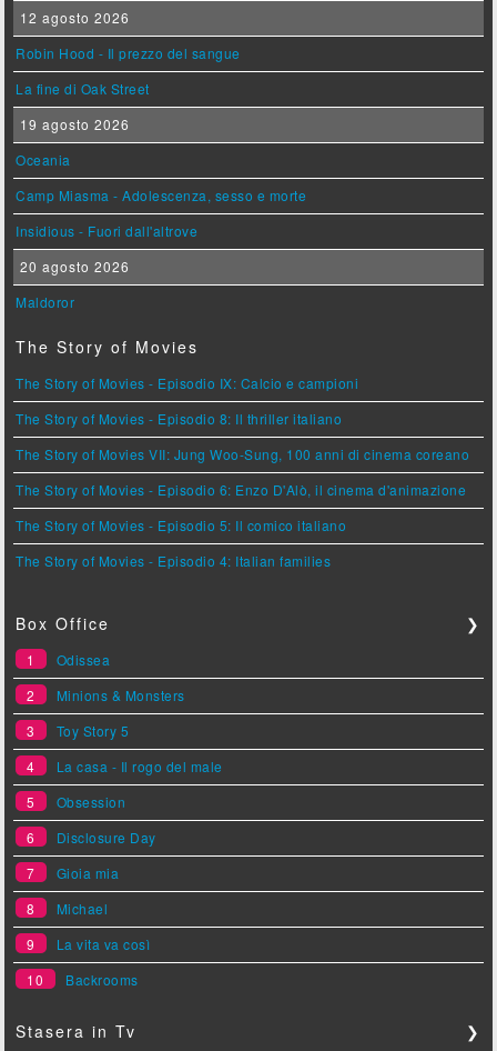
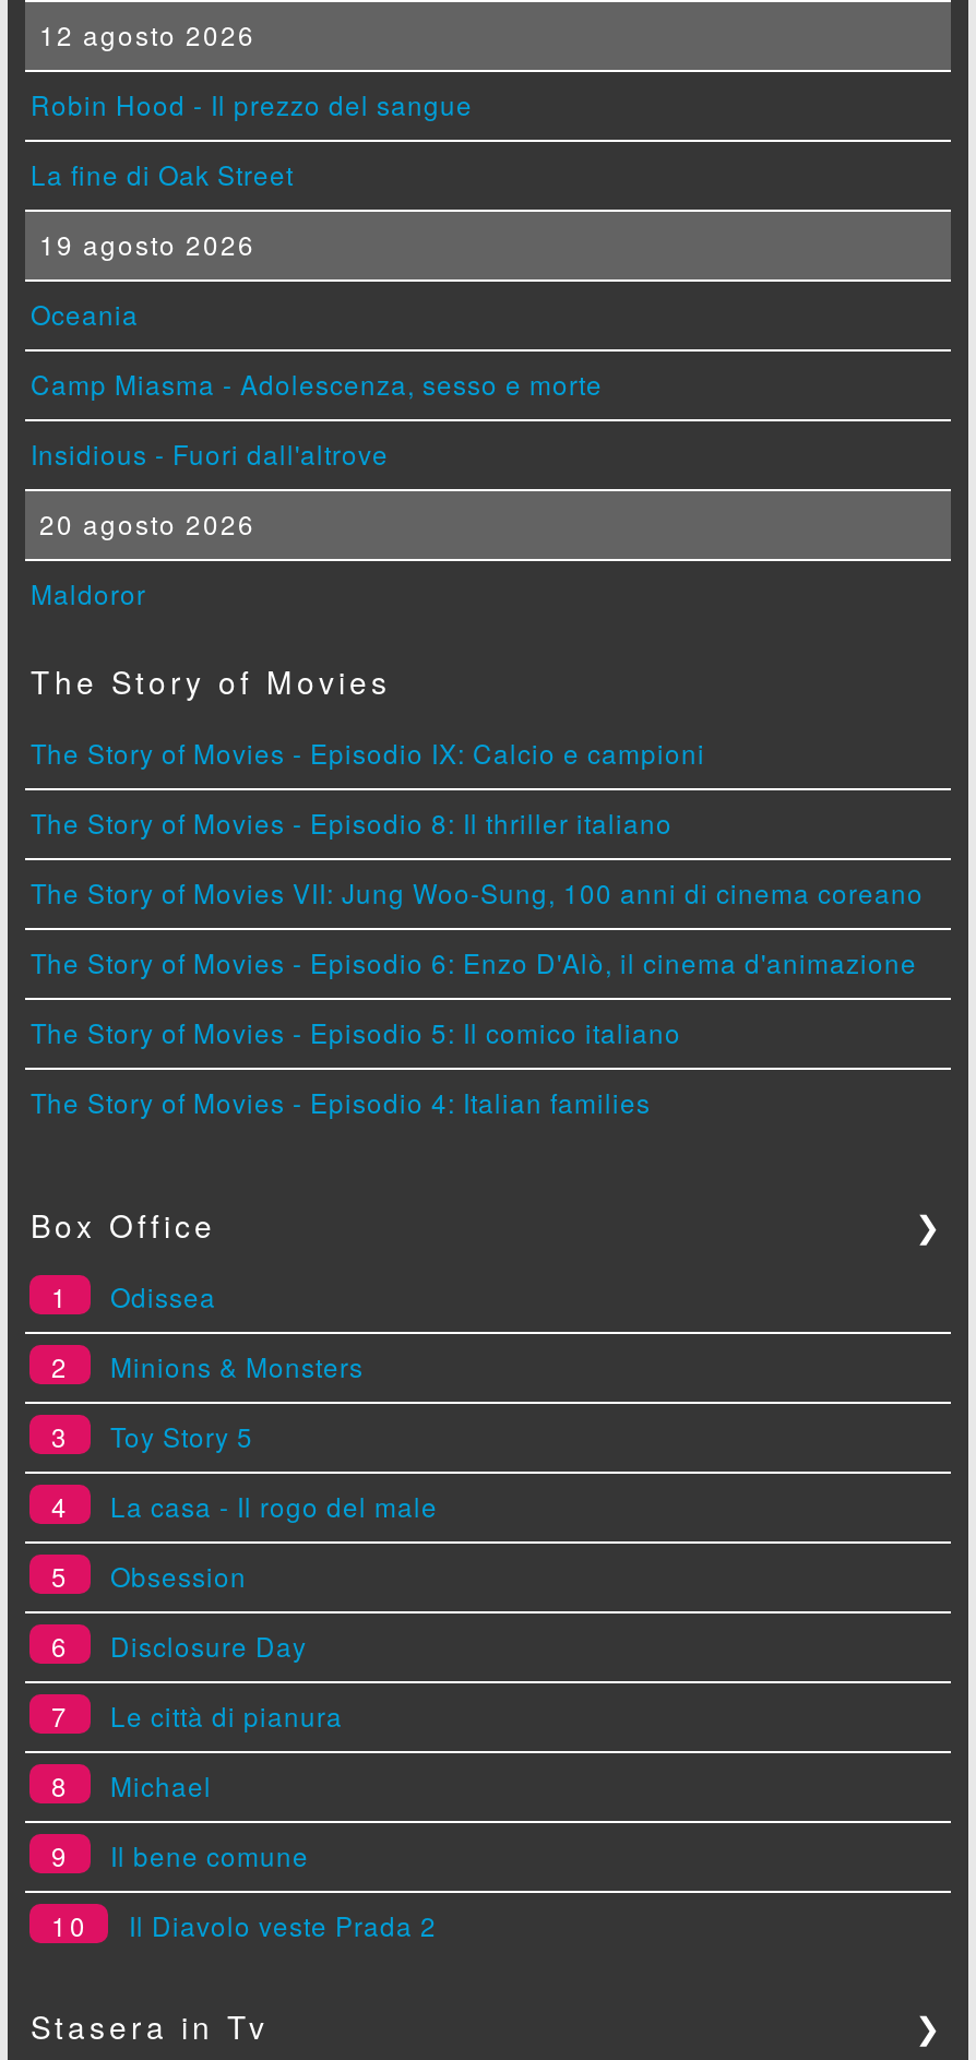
- Gioia mia
+ Le città di pianura

- La vita va così
+ Il bene comune

- Backrooms
+ Il Diavolo veste Prada 2
